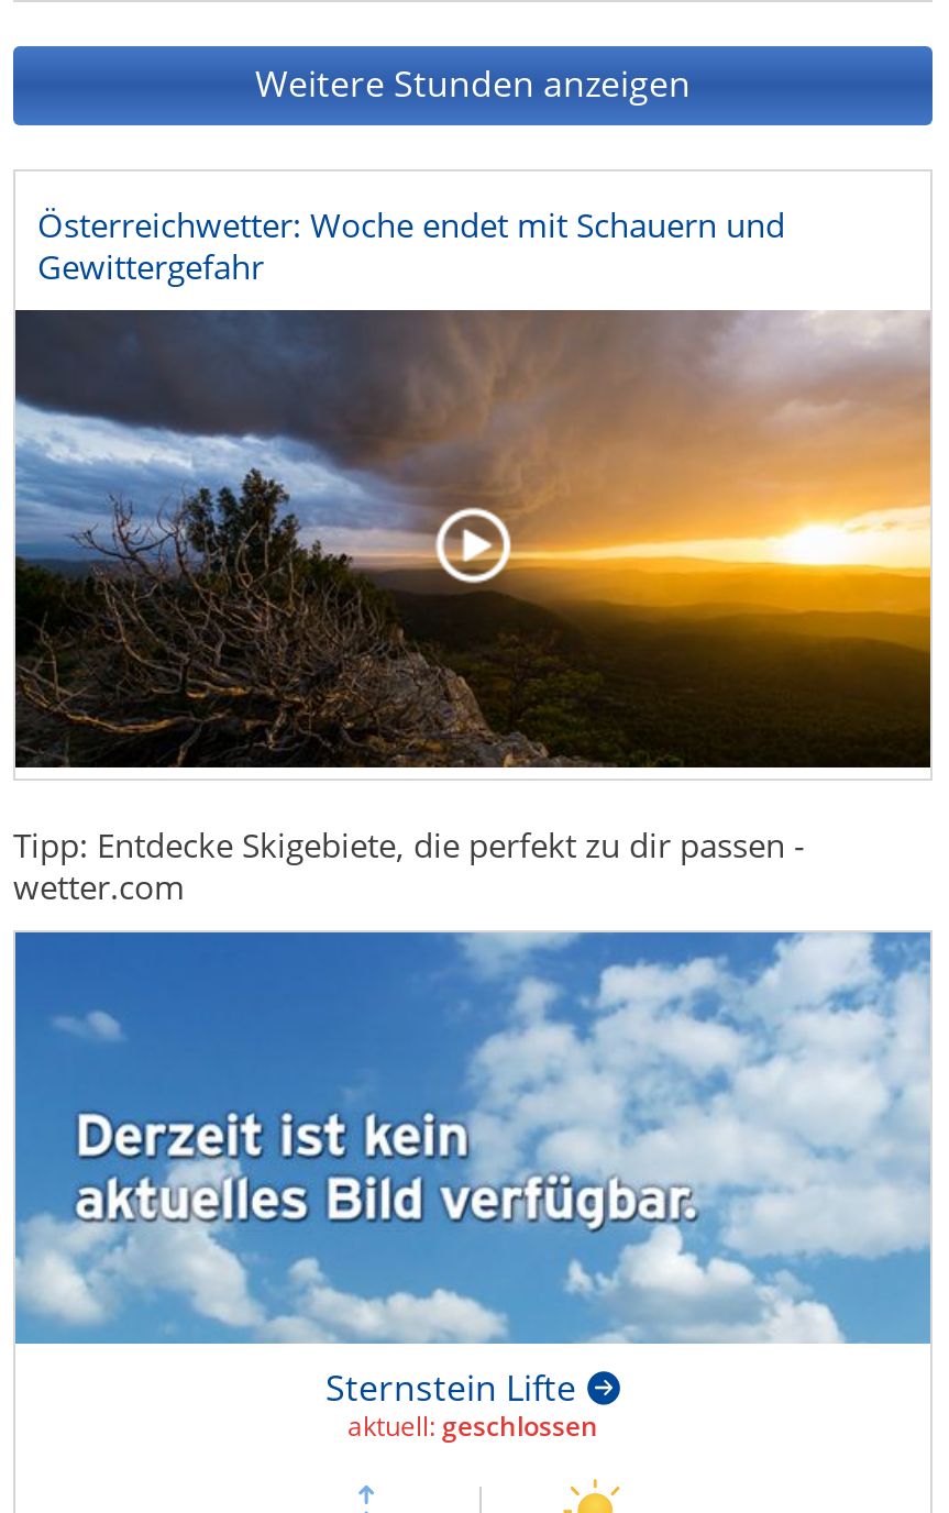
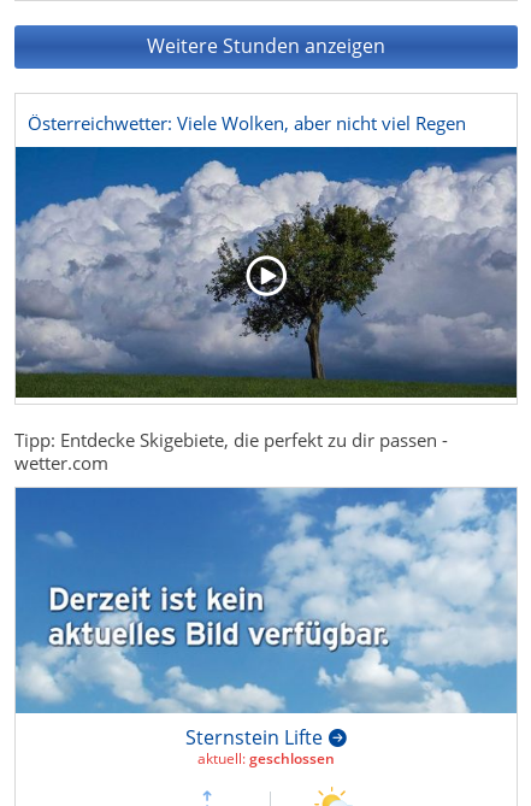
- Österreichwetter: Woche endet mit Schauern und
- Gewittergefahr
+ Österreichwetter: Viele Wolken, aber nicht viel Regen

- [image]
+ [image]
